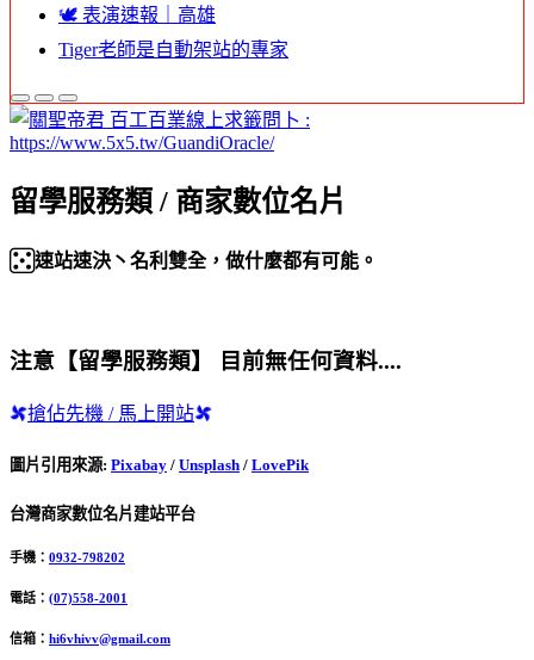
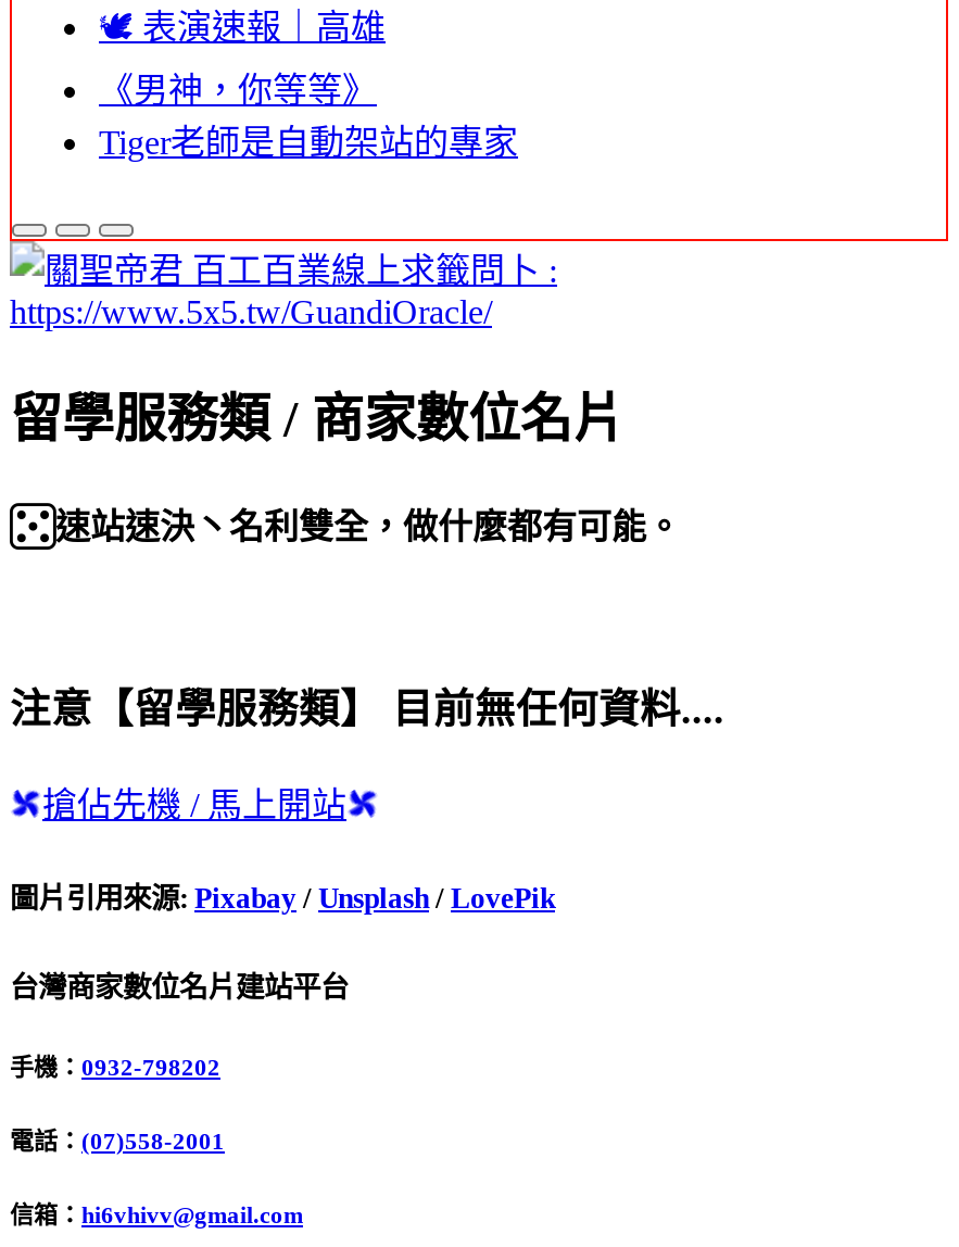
+ 《男神，你等等》
